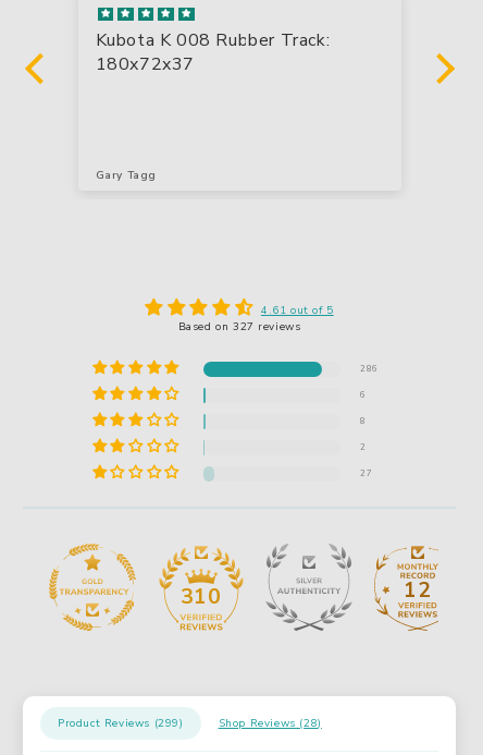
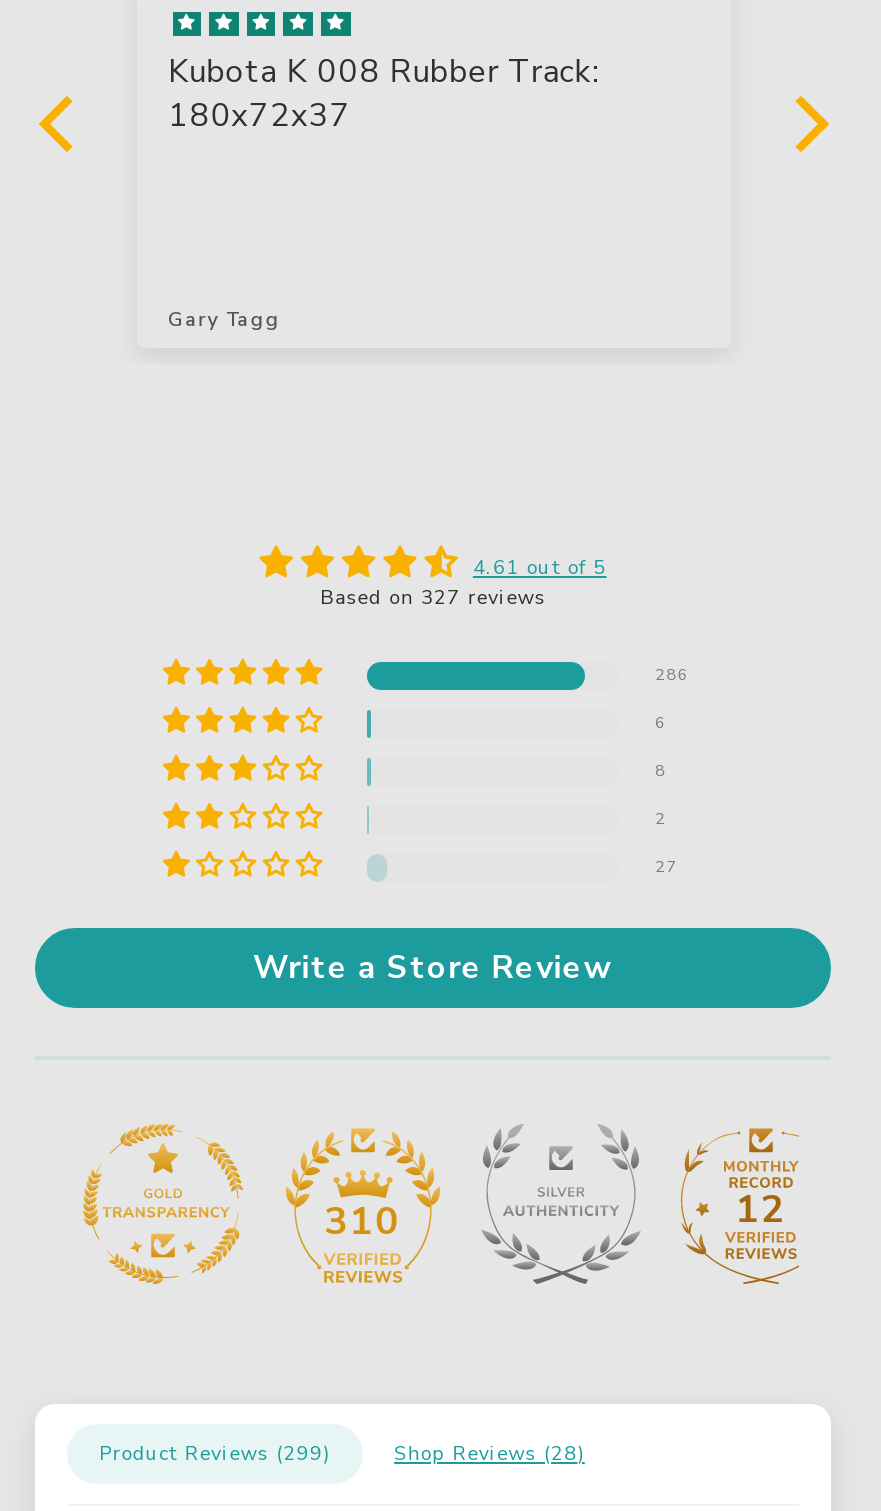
+ Write a Store Review
